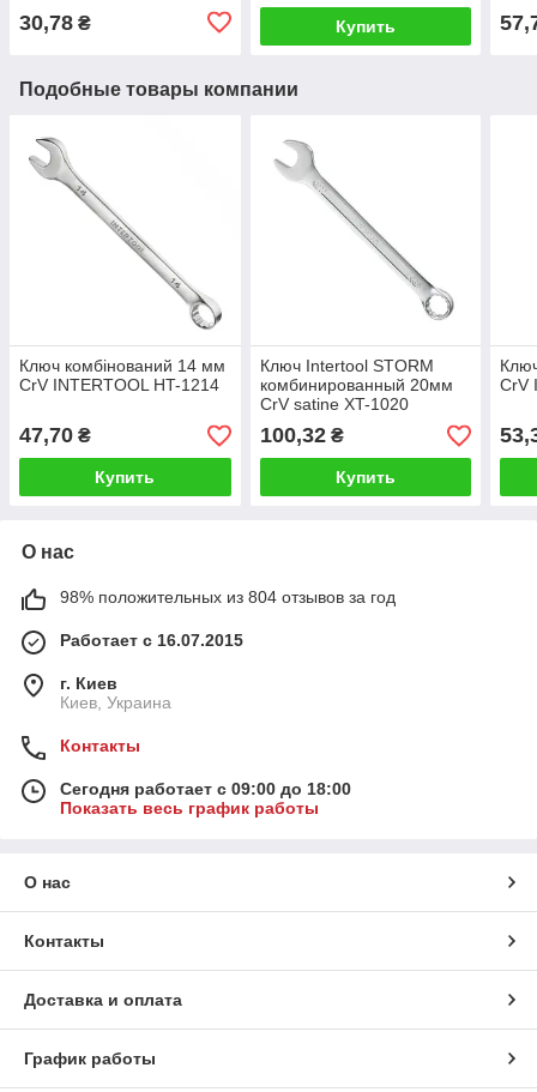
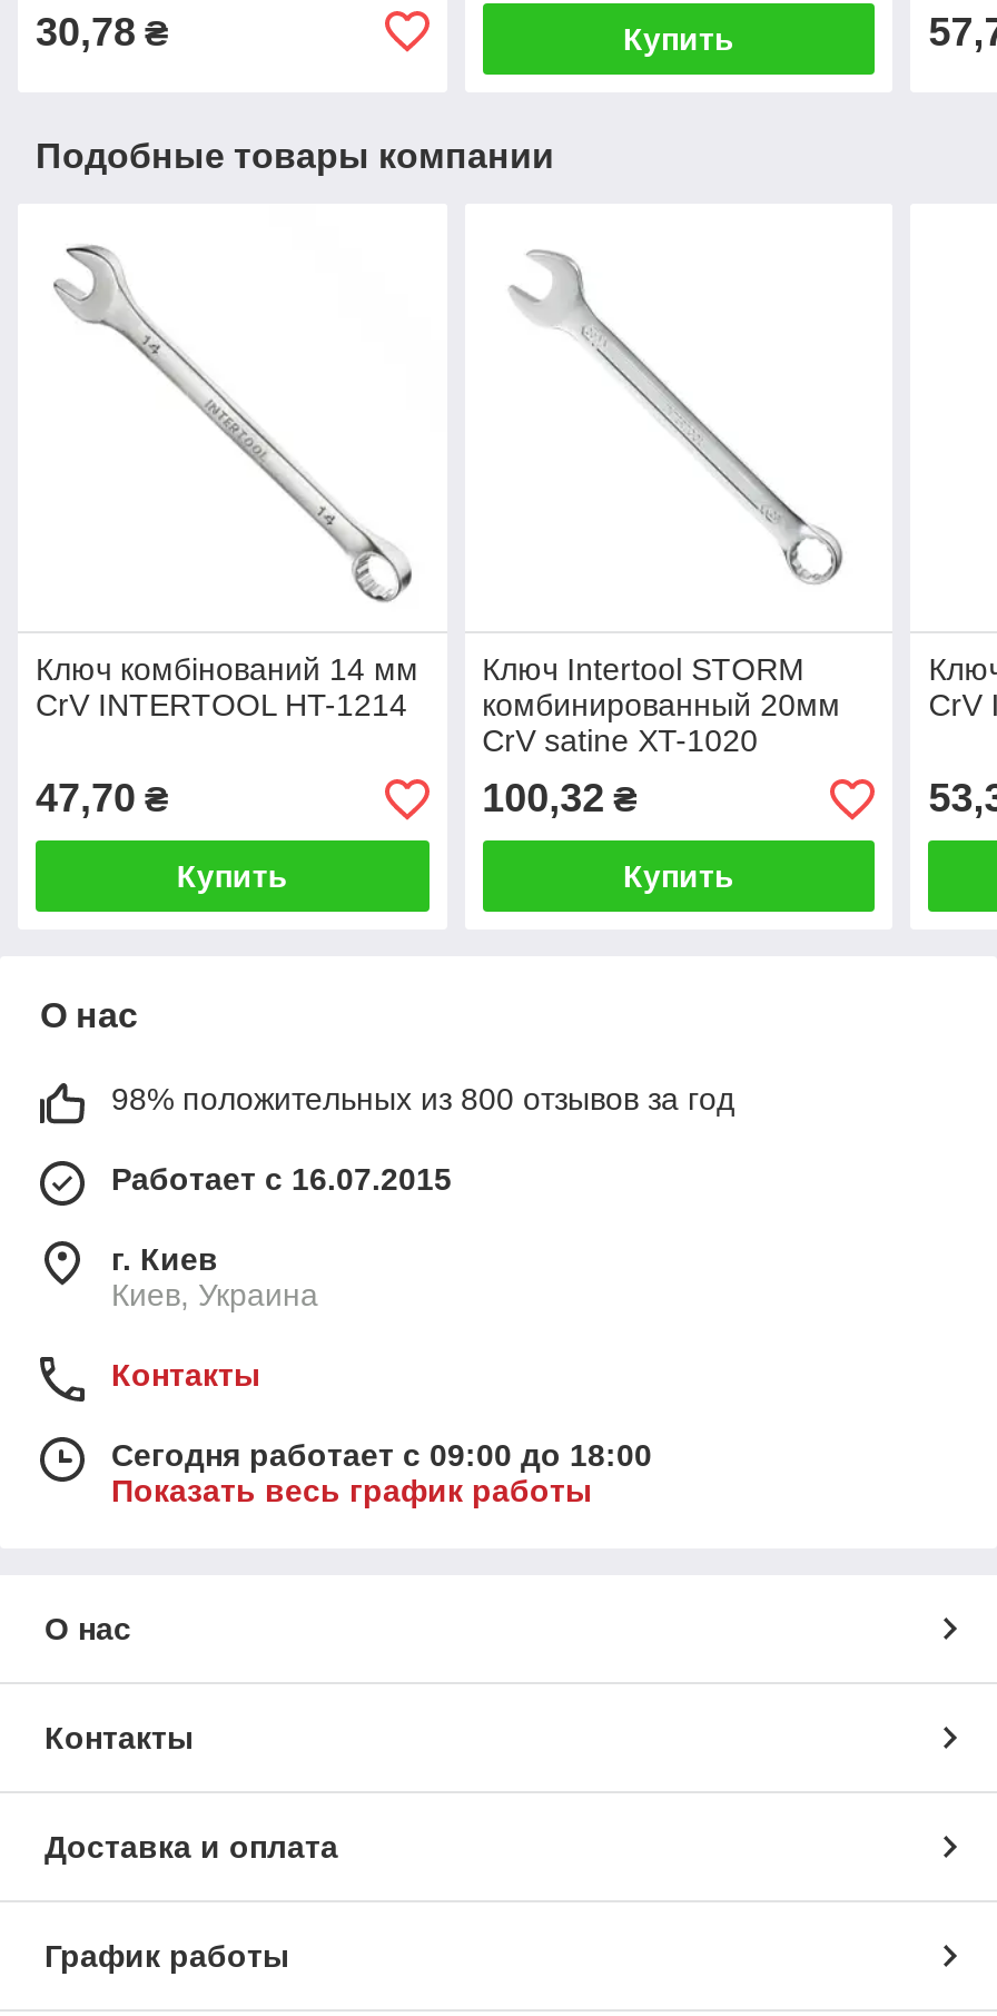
- 98% положительных из 804 отзывов за год
+ 98% положительных из 800 отзывов за год
